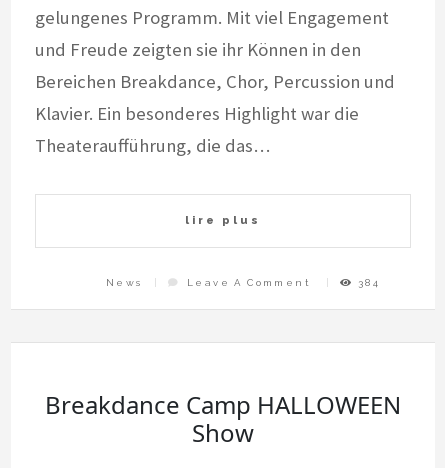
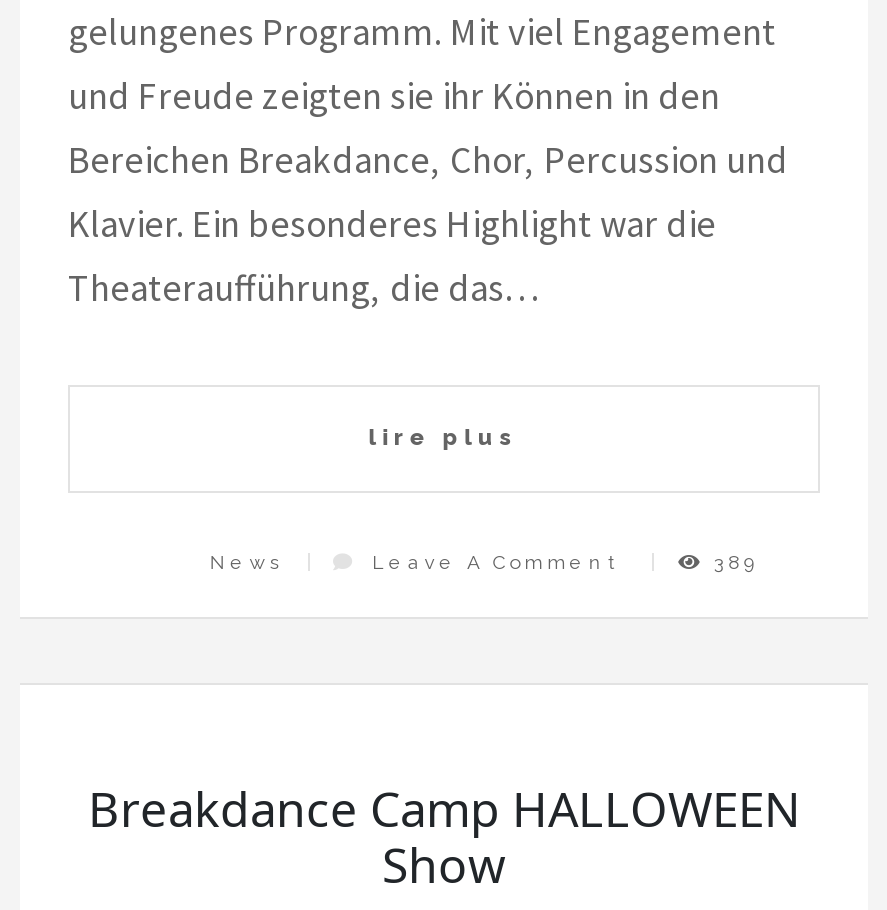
- 384
+ 389
